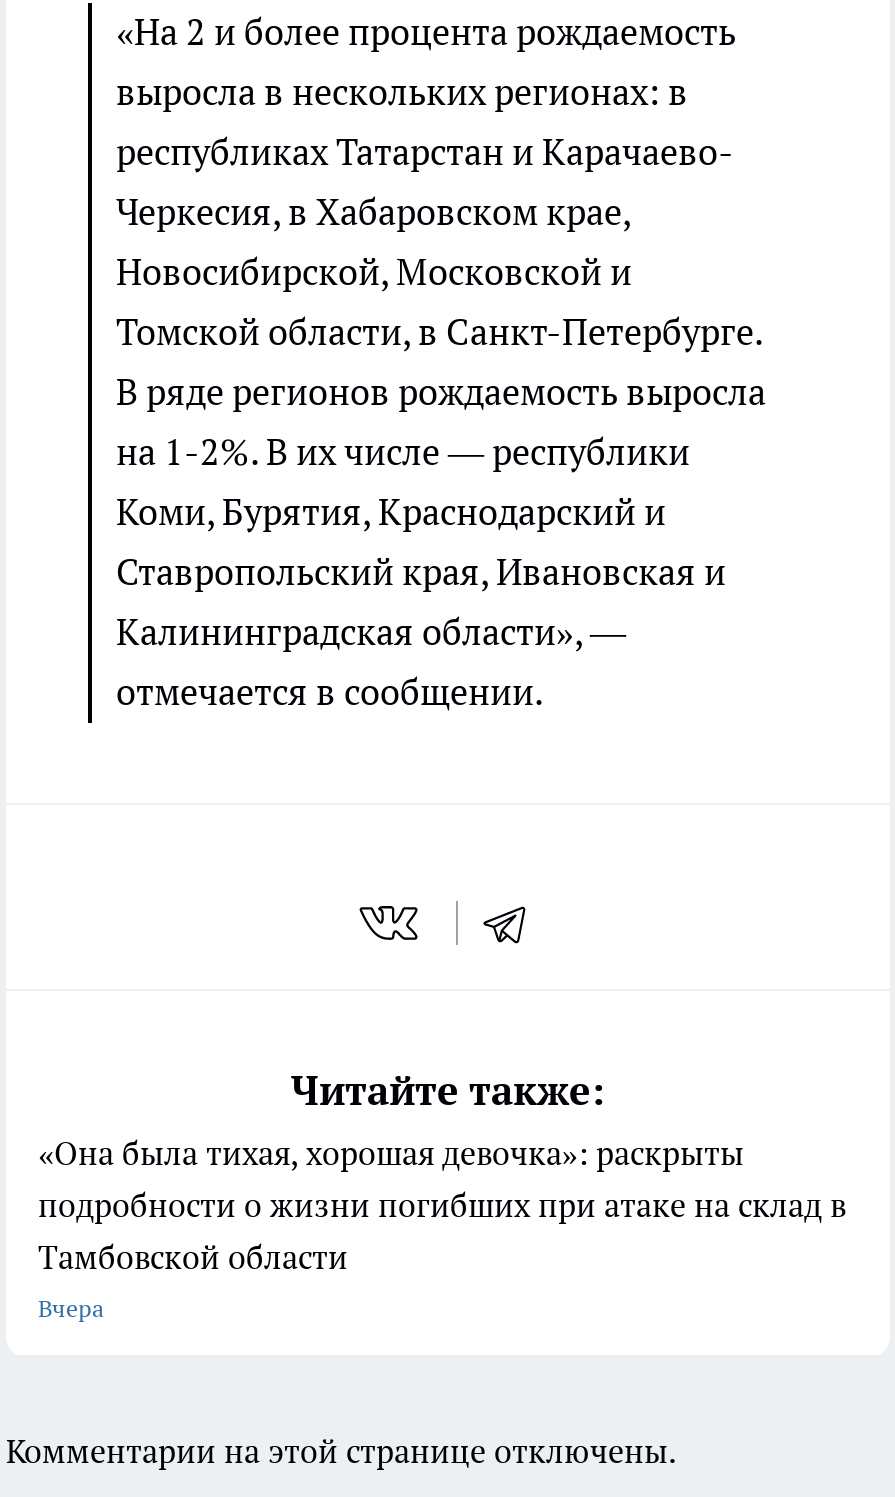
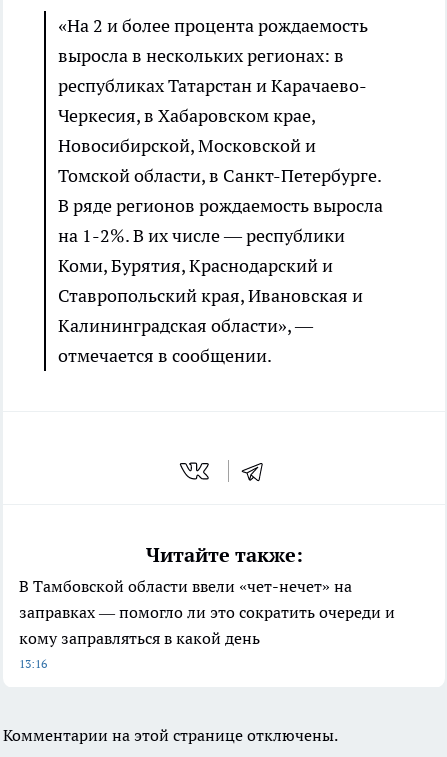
- «Она была тихая, хорошая девочка»: раскрыты
- подробности о жизни погибших при атаке на склад в
- Тамбовской области
- Вчера
+ В Тамбовской области ввели «чет-нечет» на
+ заправках — помогло ли это сократить очереди и
+ кому заправляться в какой день
+ 13:16
